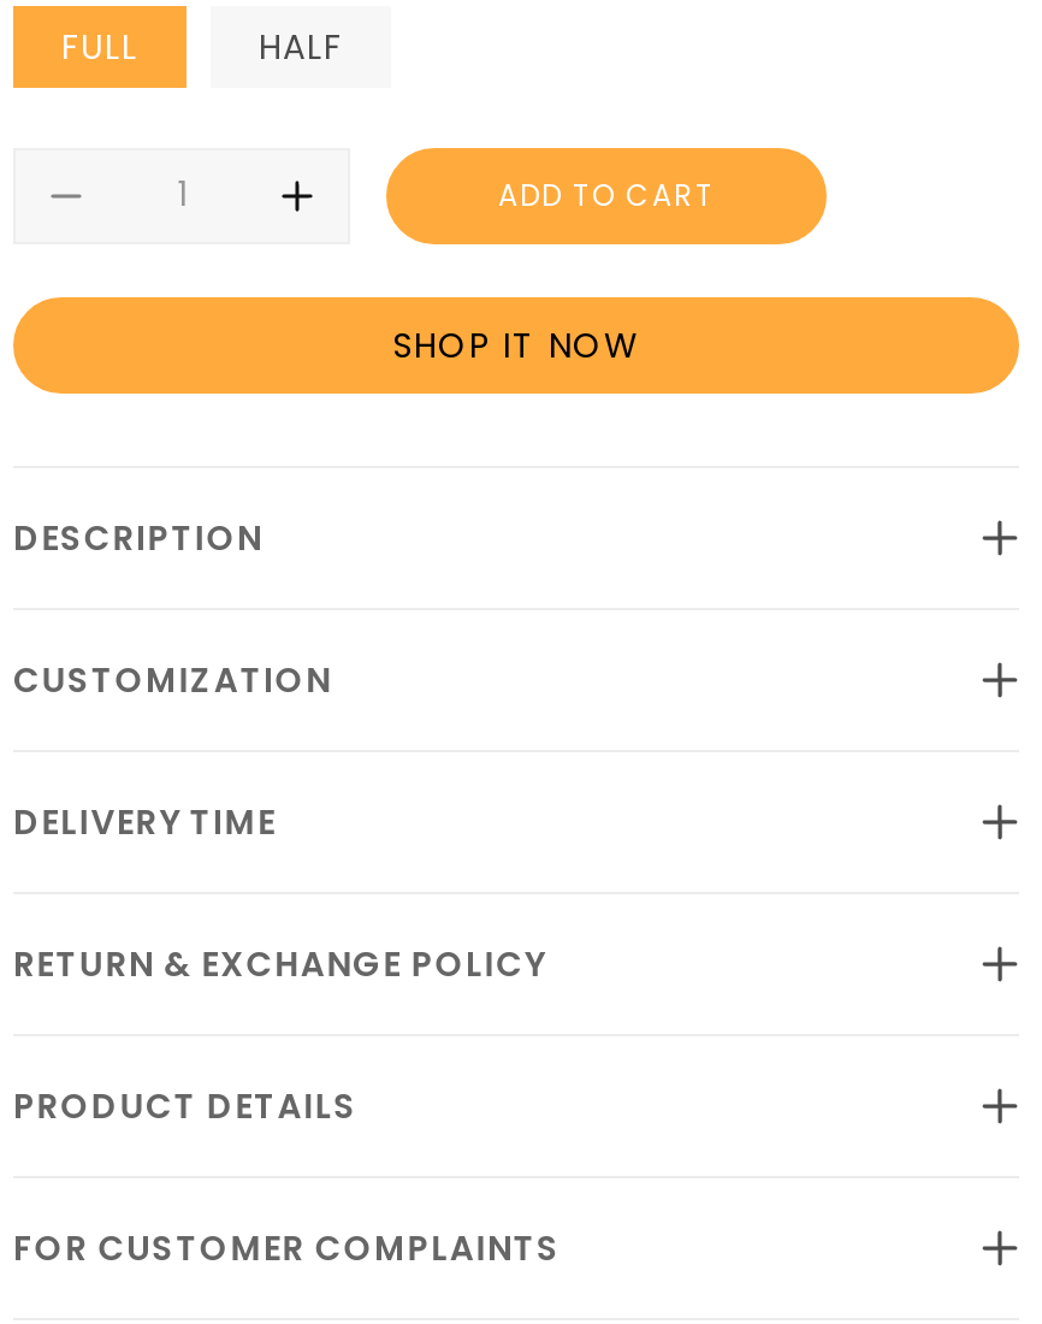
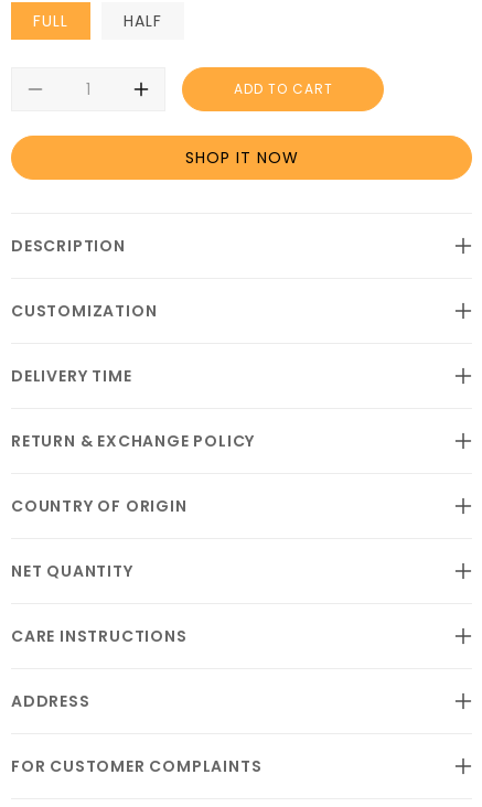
- PRODUCT DETAILS
+ COUNTRY OF ORIGIN
+ NET QUANTITY
+ CARE INSTRUCTIONS
+ ADDRESS
